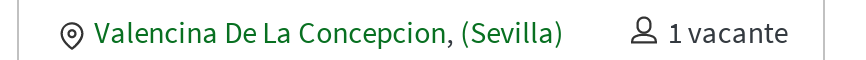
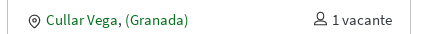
- Valencina De La Concepcion, (Sevilla)
+ Cullar Vega, (Granada)
